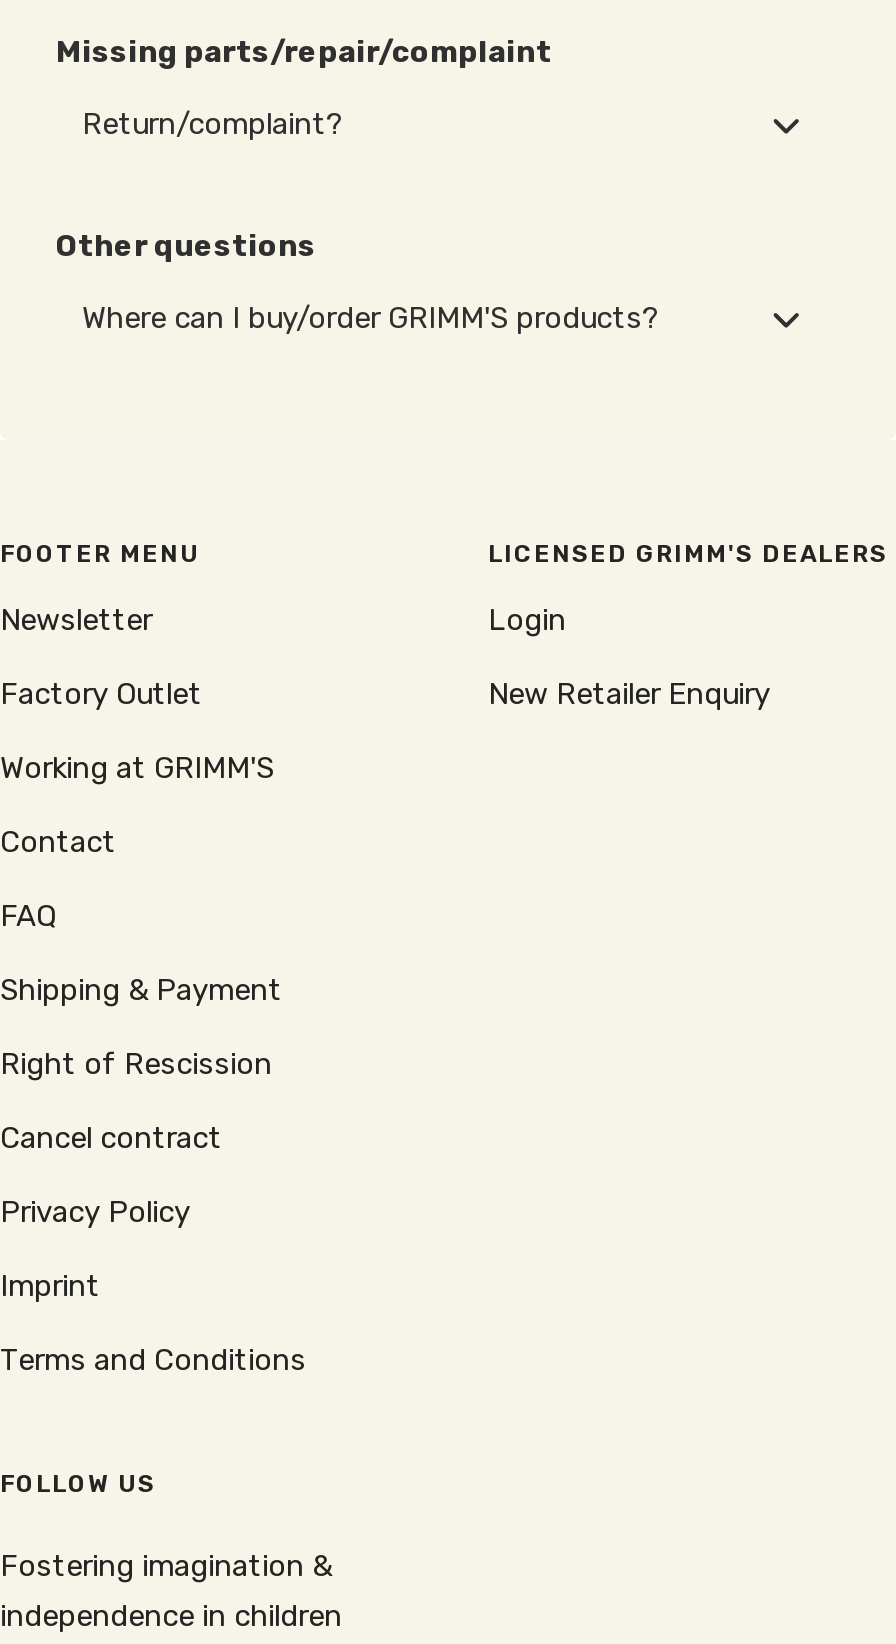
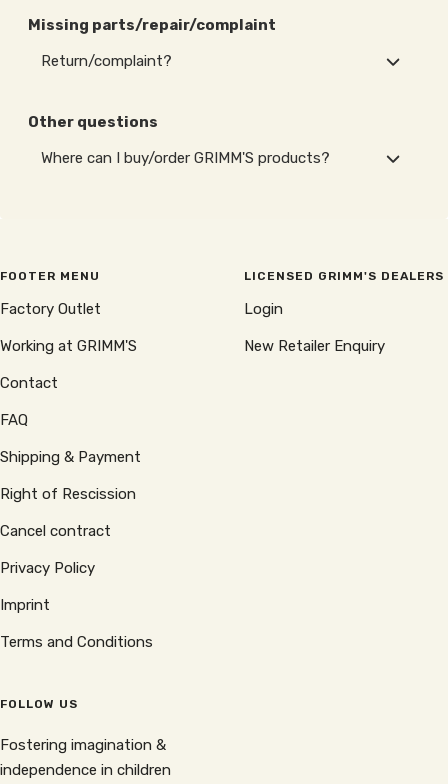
- Newsletter
